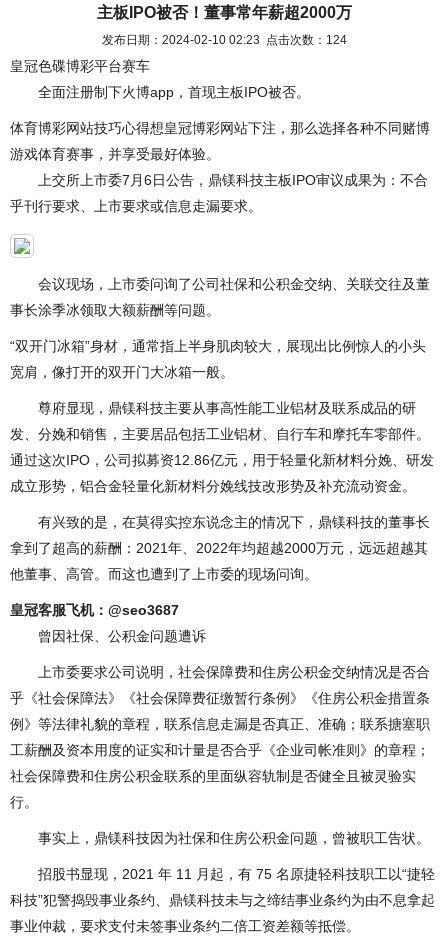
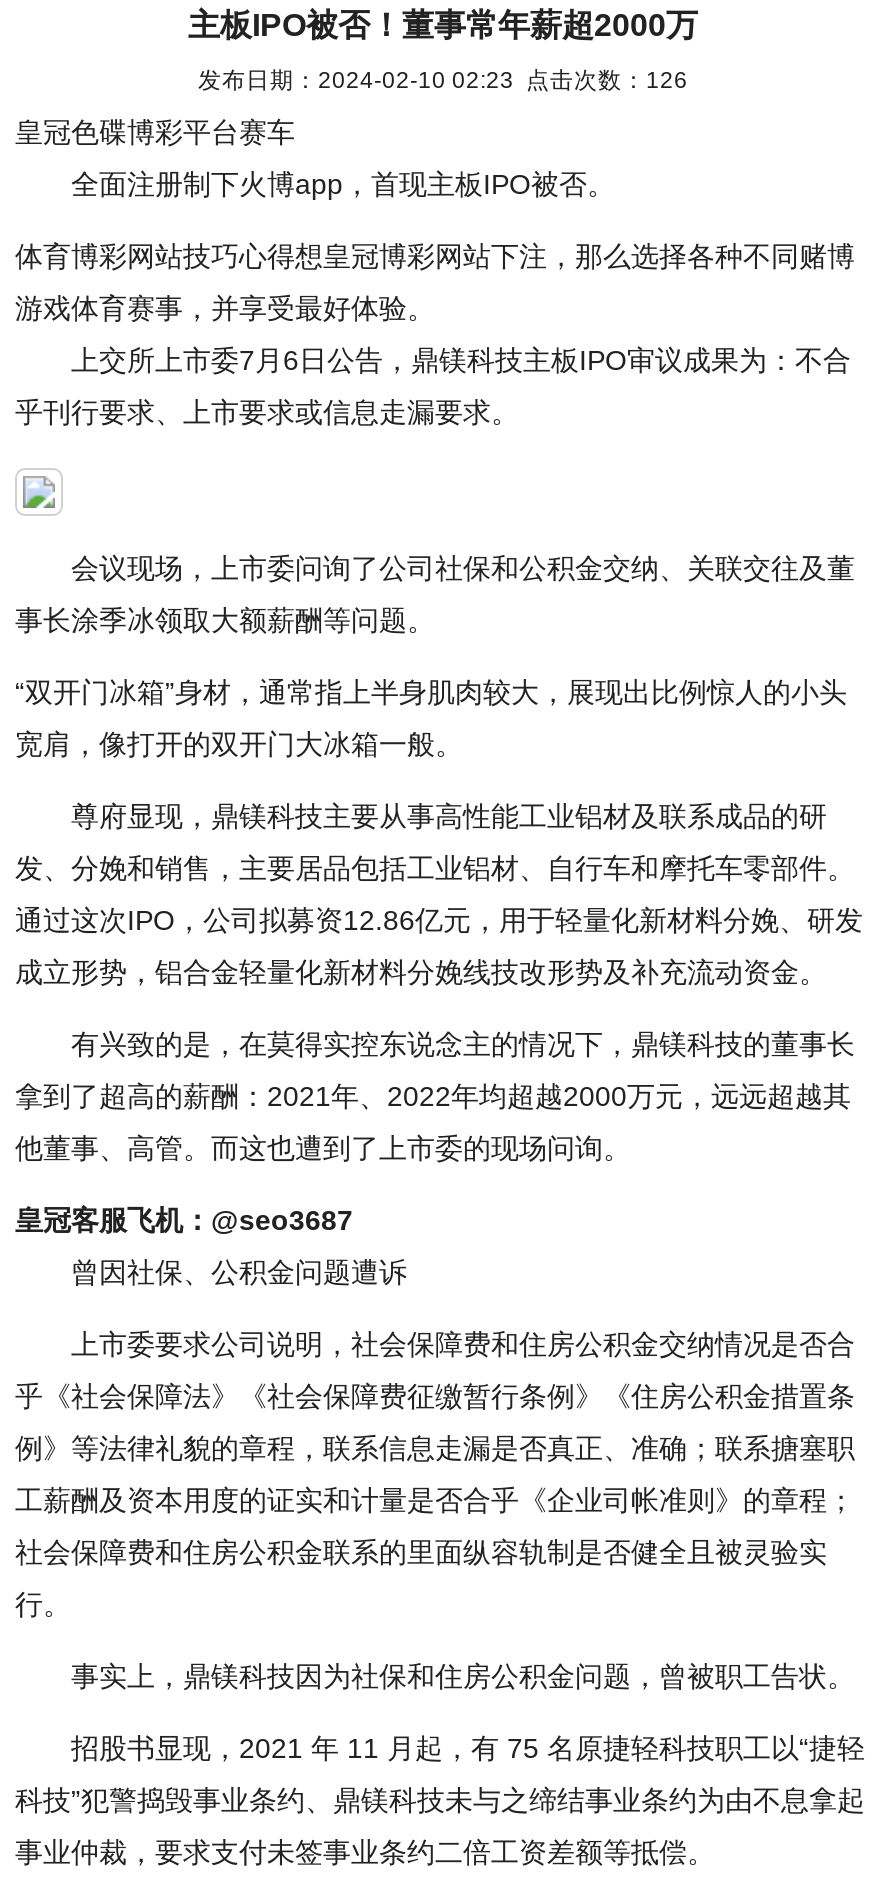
- 发布日期：2024-02-10 02:23 点击次数：124
+ 发布日期：2024-02-10 02:23 点击次数：126
